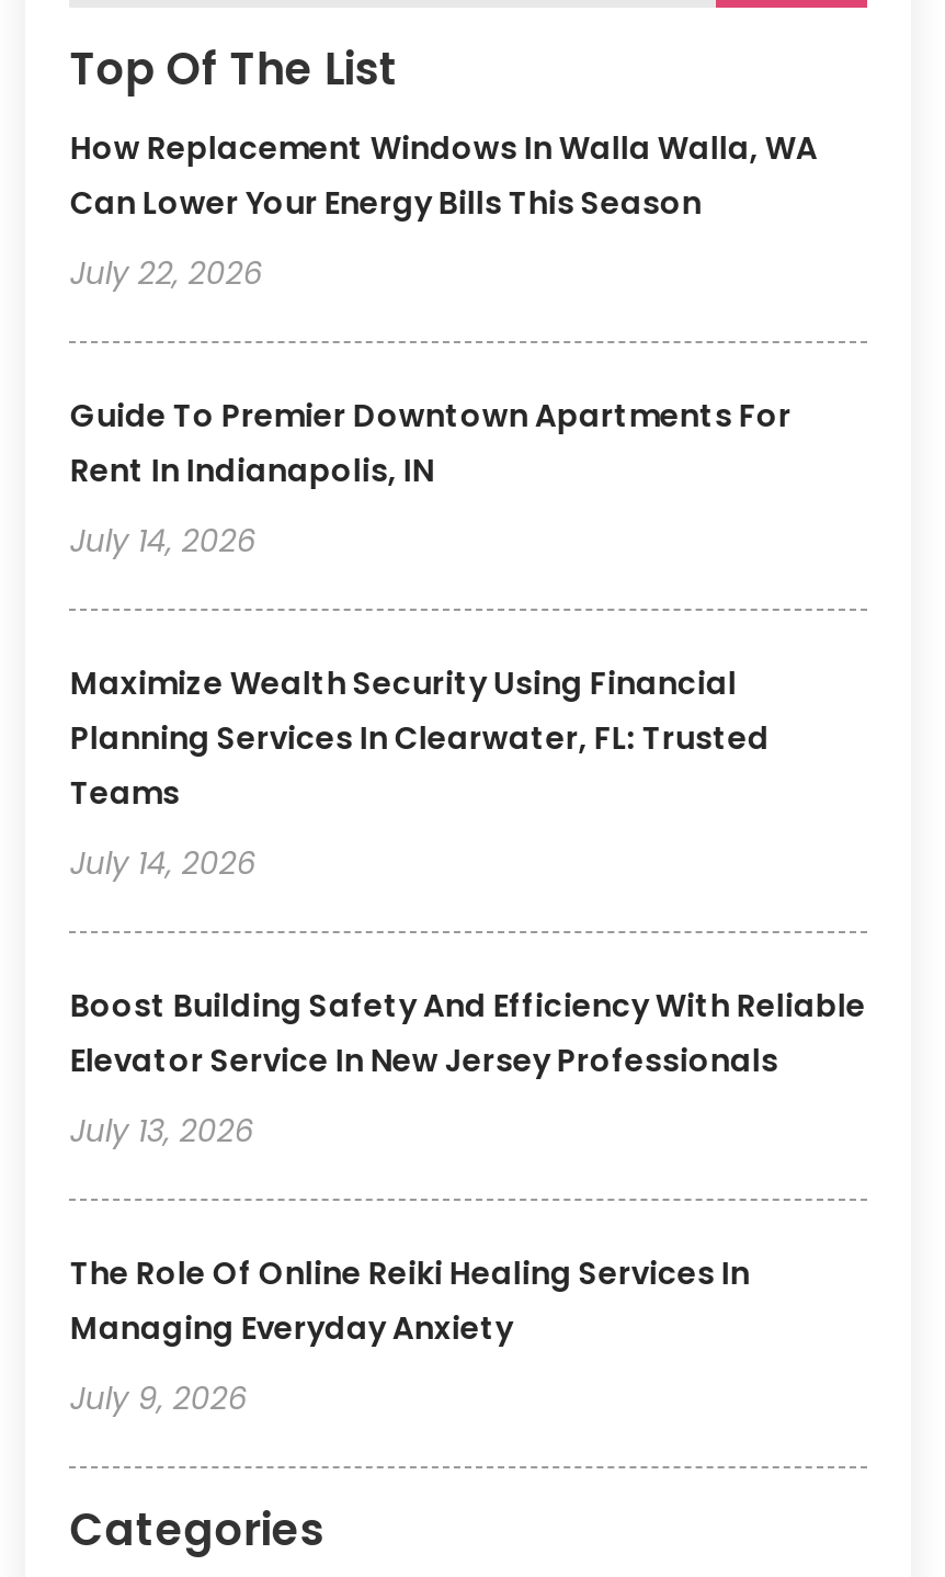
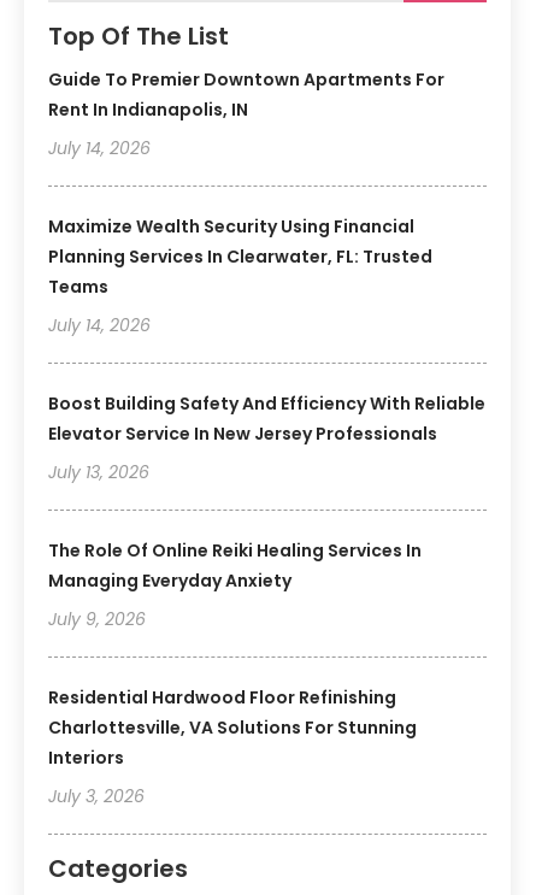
- How Replacement Windows In Walla Walla, WA
- Can Lower Your Energy Bills This Season
- July 22, 2026

moved up: Guide To Premier Downtown Apartments For | Rent In Indianapolis, IN | July 14, 2026 | ... | Managing Everyday Anxiety | July 9, 2026

+ Residential Hardwood Floor Refinishing
+ Charlottesville, VA Solutions For Stunning
+ Interiors
+ July 3, 2026
